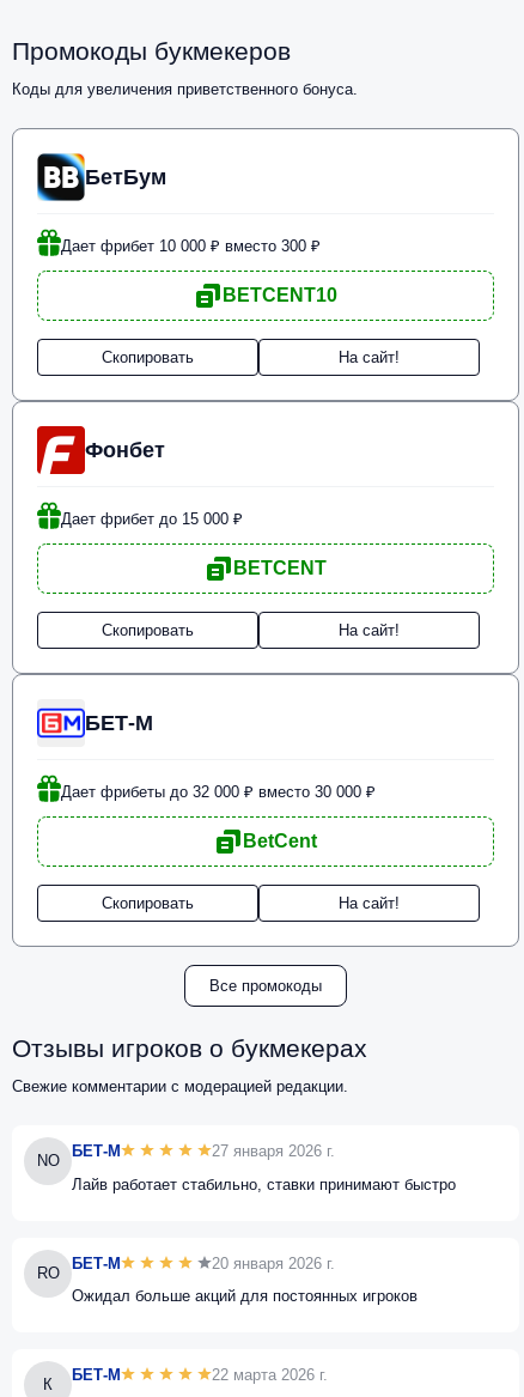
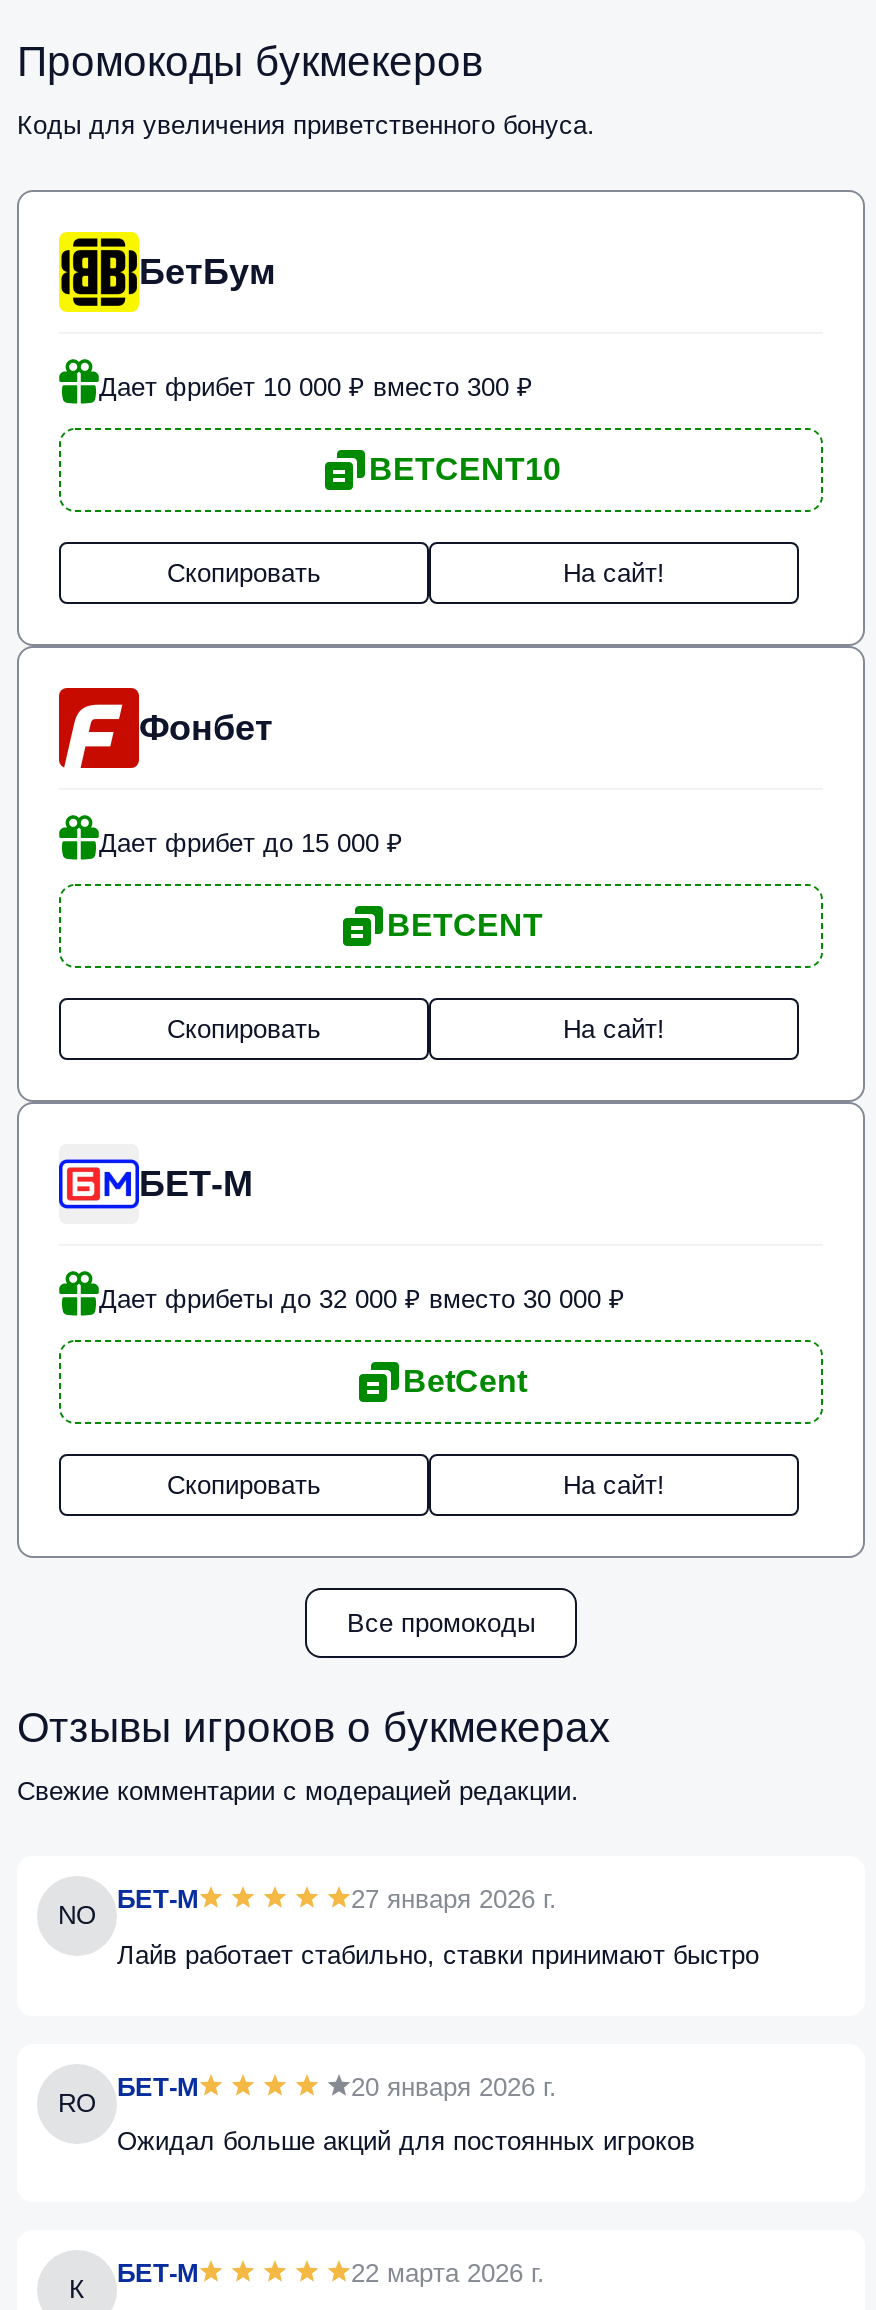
- [image]
+ [image]
